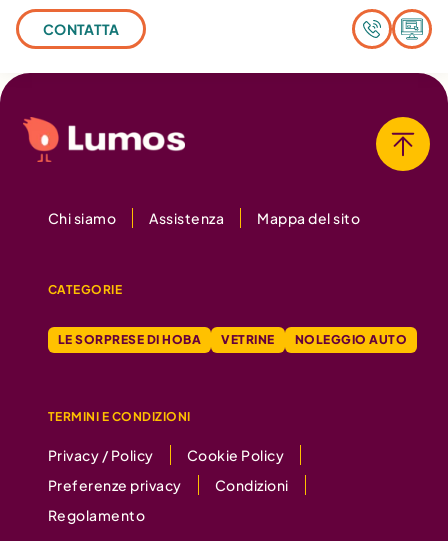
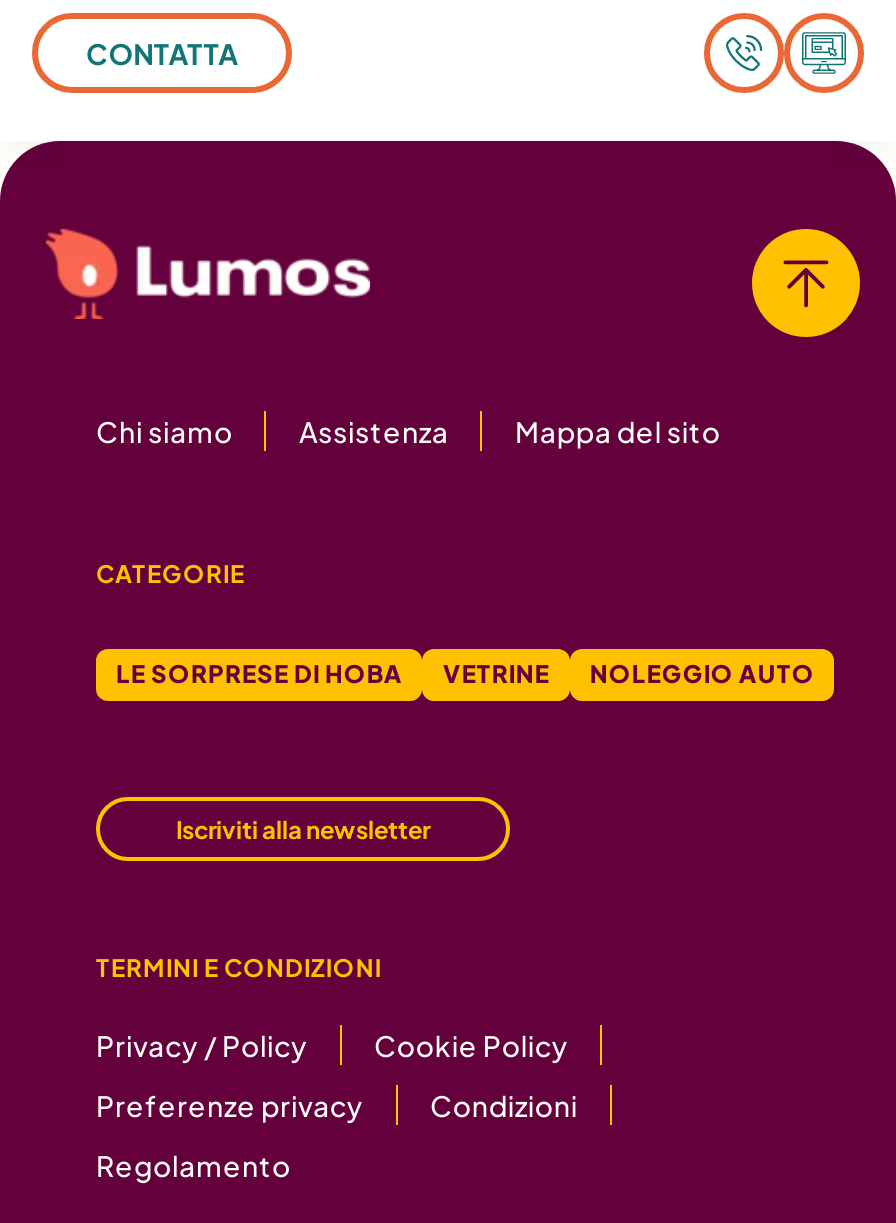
+ Iscriviti alla newsletter
